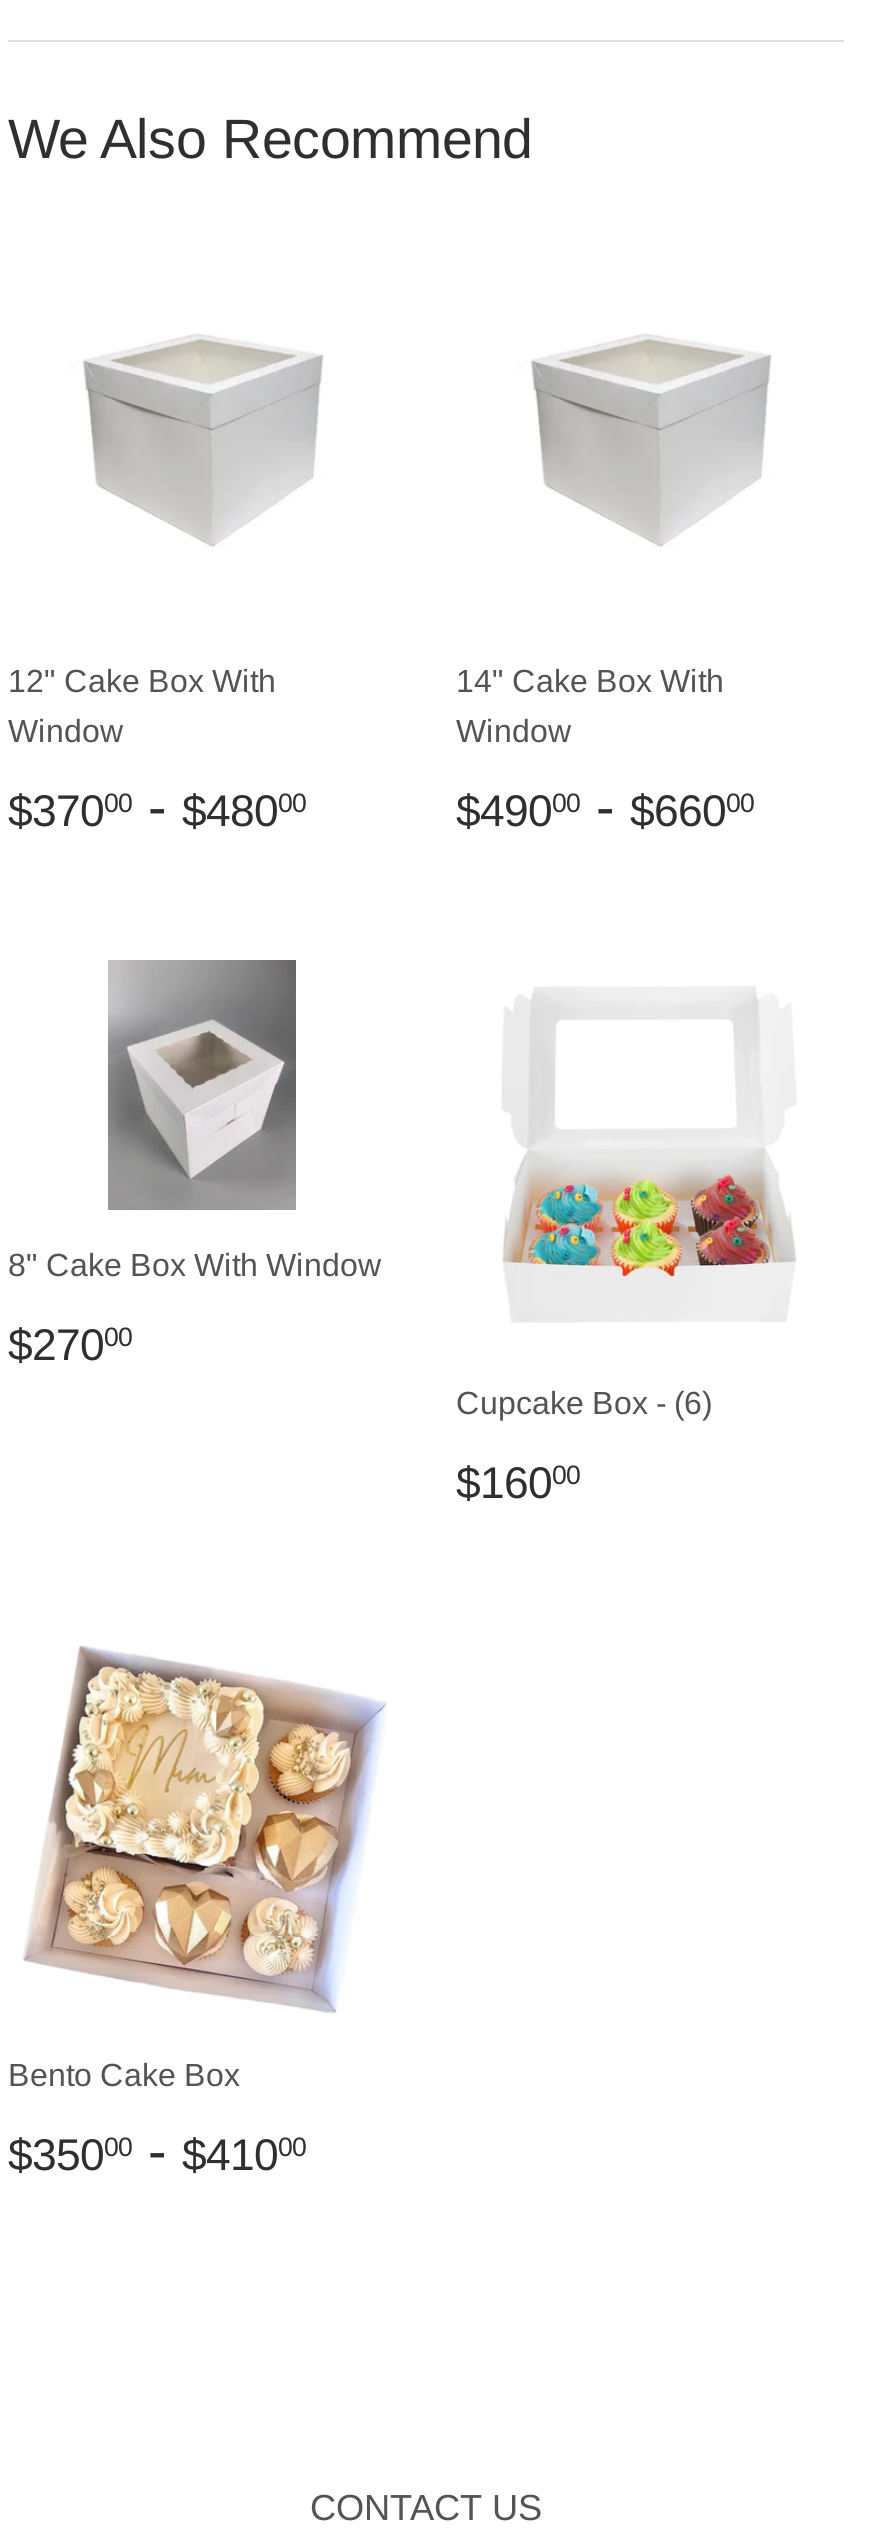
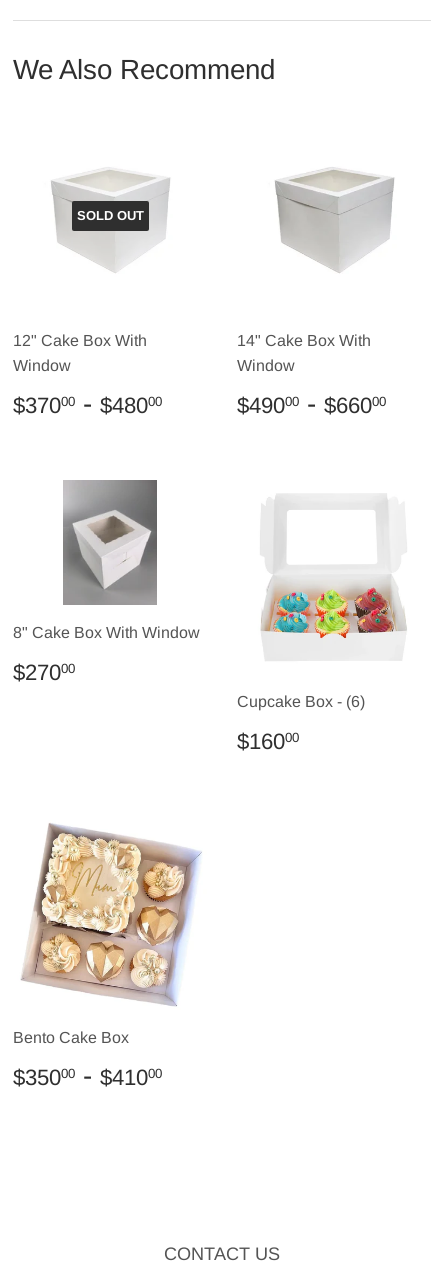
+ SOLD OUT

- [image]
+ [image]
